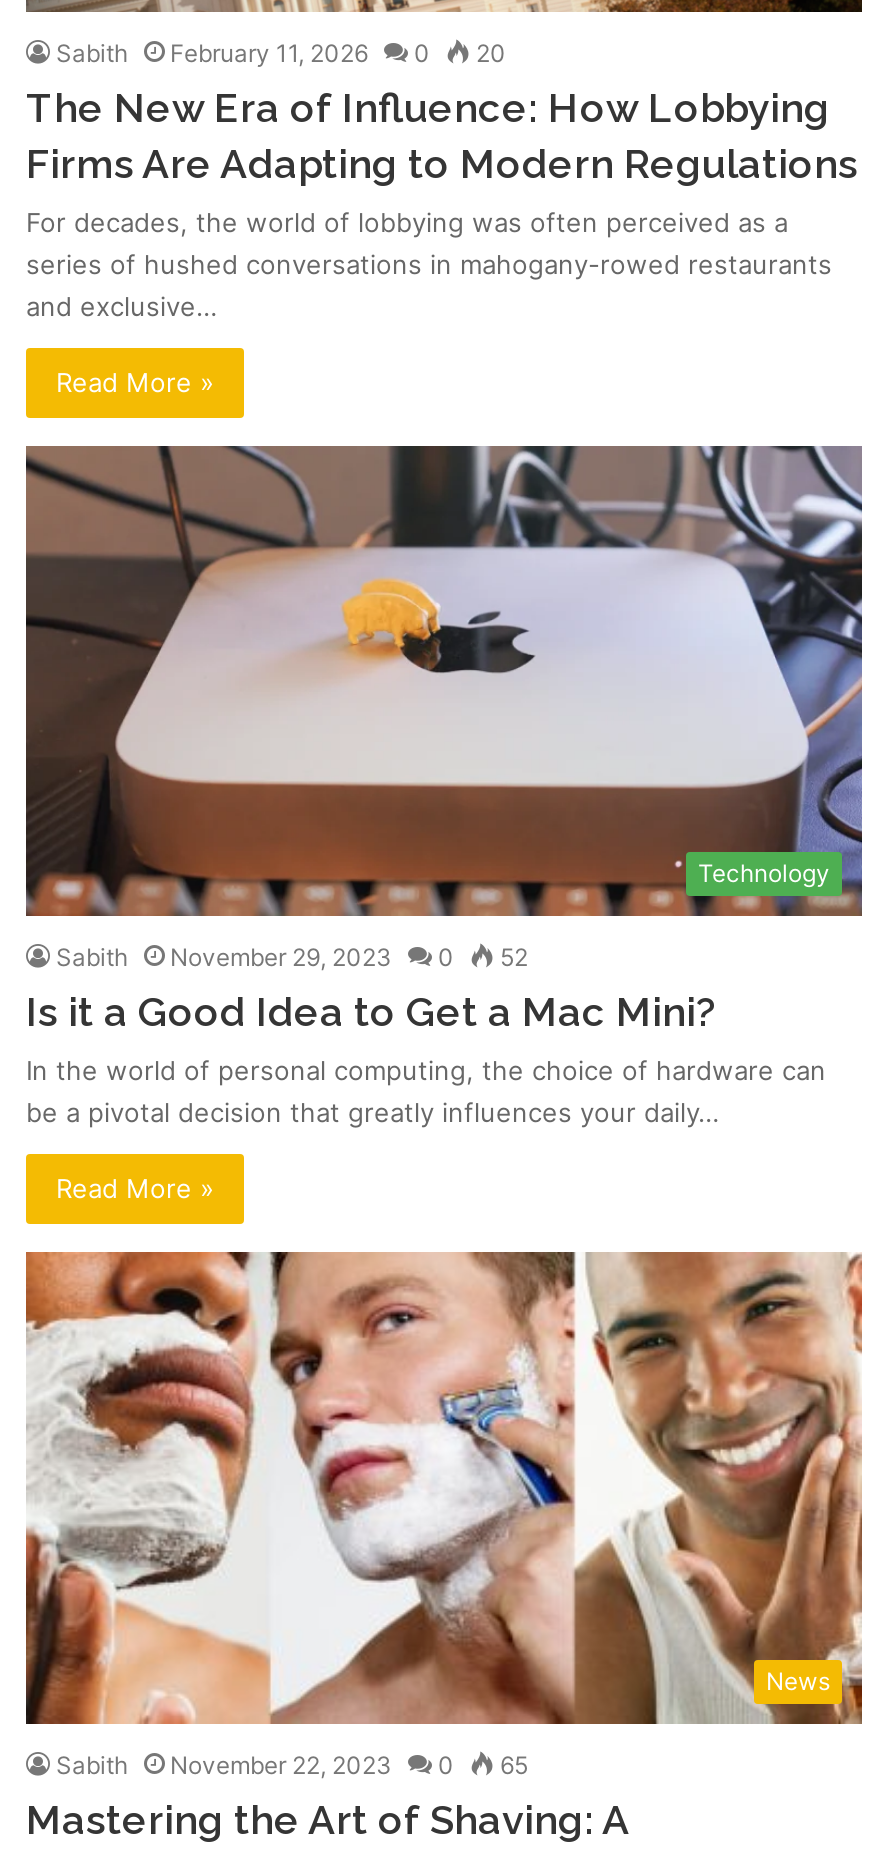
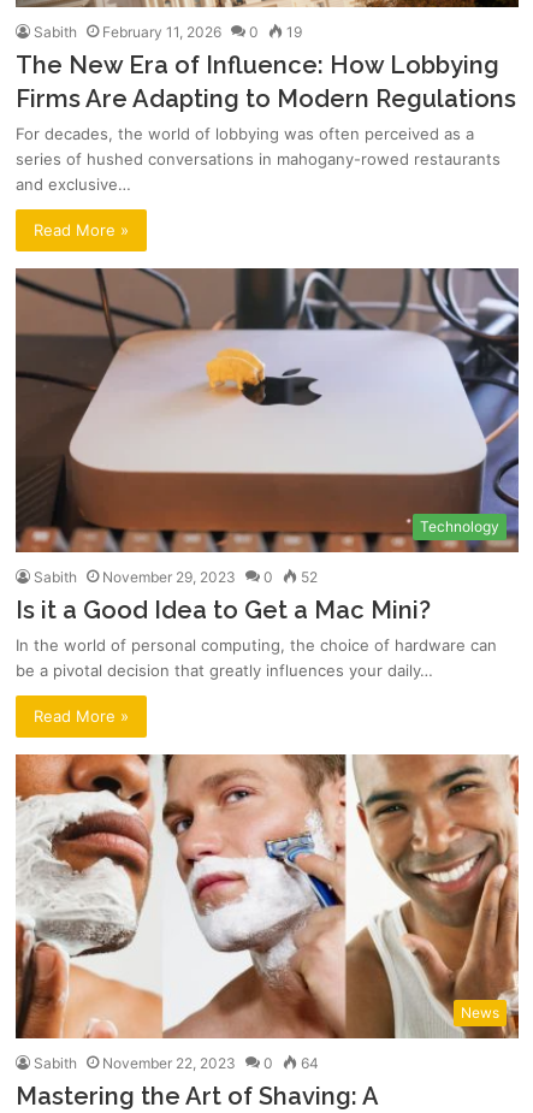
- Sabith February 11, 2026 0 20
+ Sabith February 11, 2026 0 19

- Sabith November 22, 2023 0 65
+ Sabith November 22, 2023 0 64
